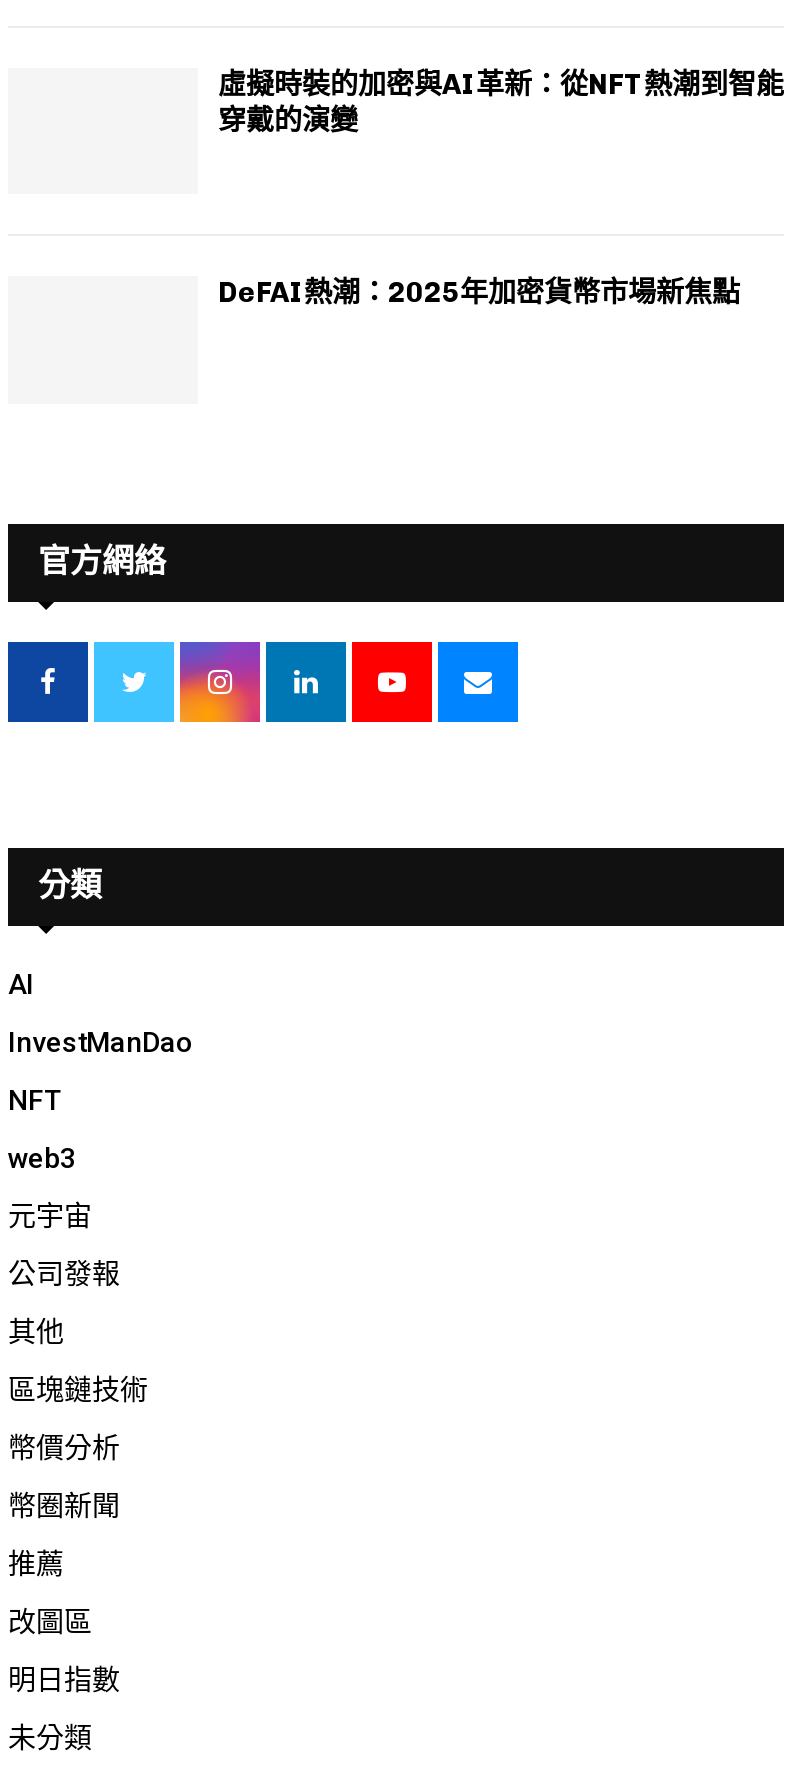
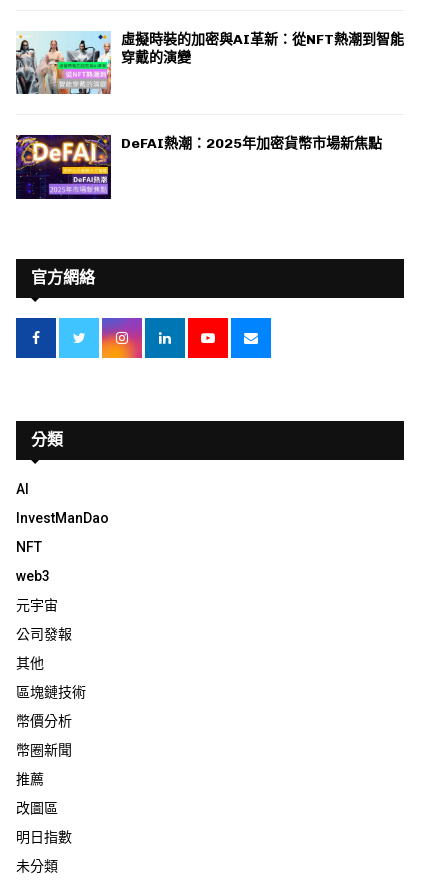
+ [image]

+ [image]
